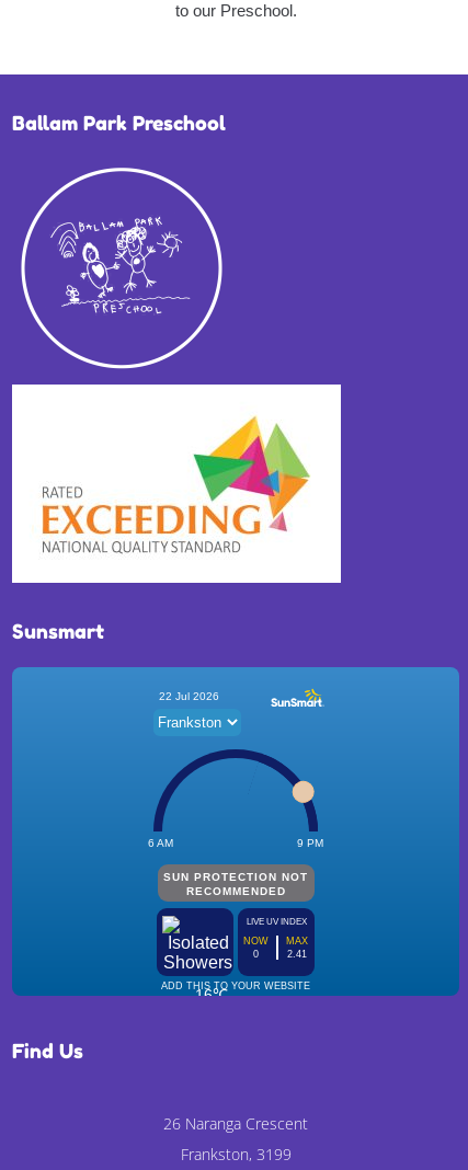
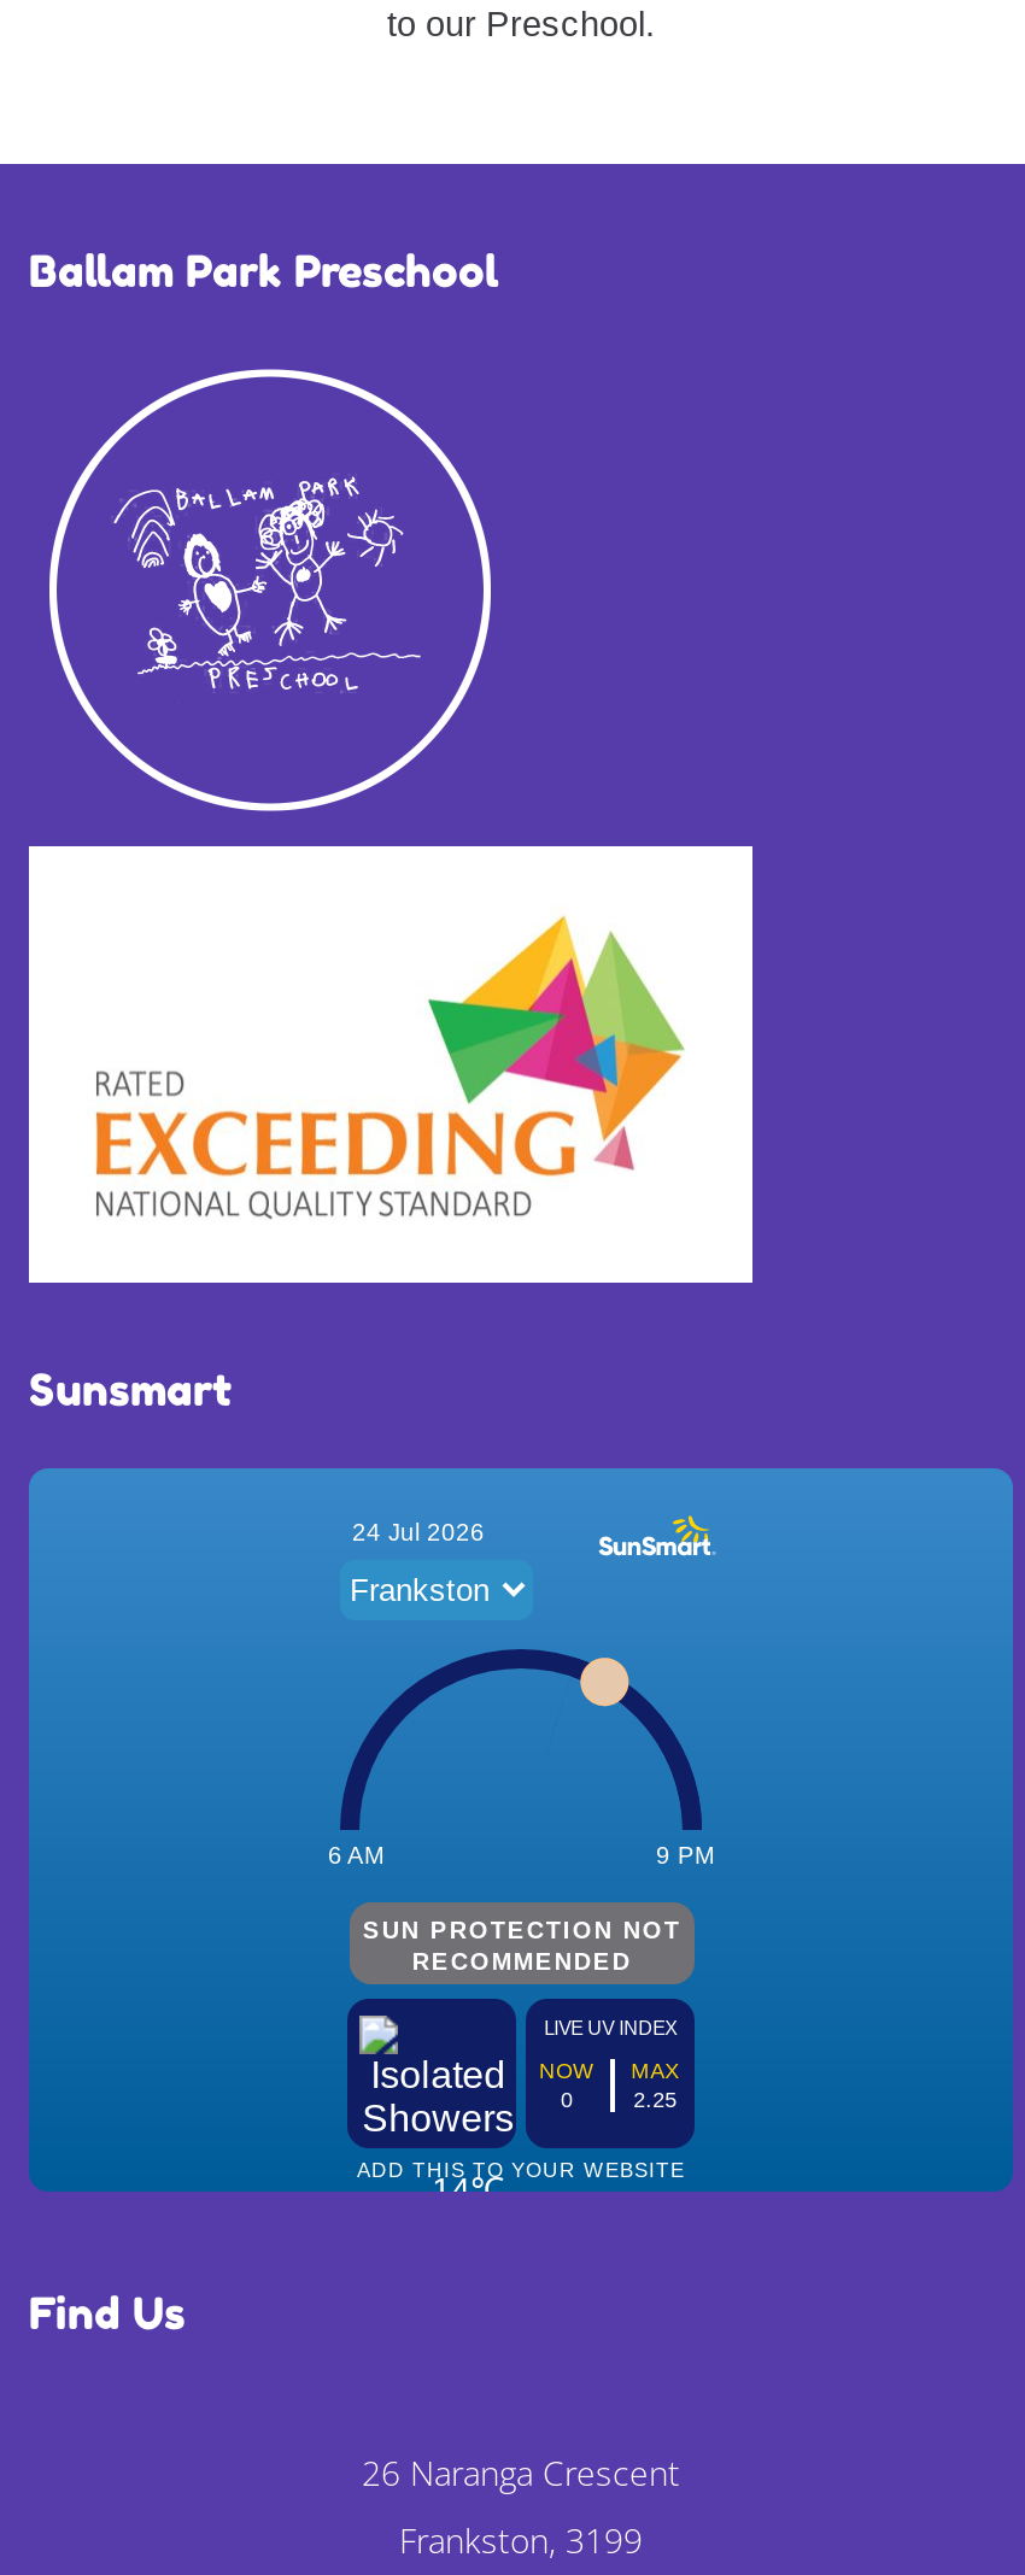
- [image]
+ [image]
